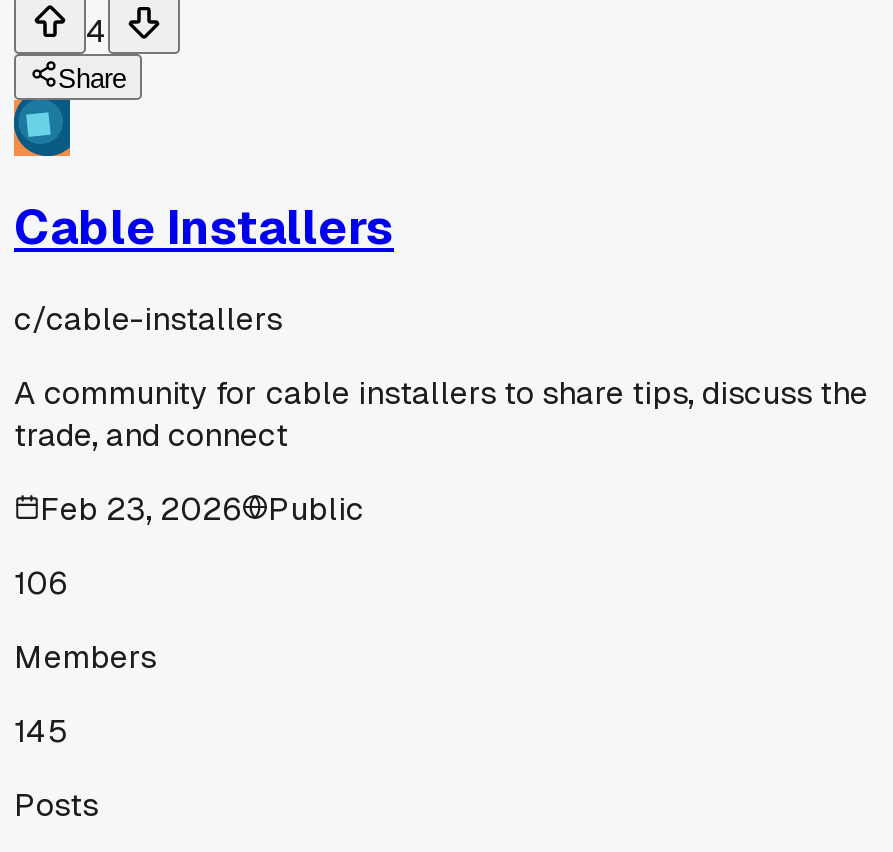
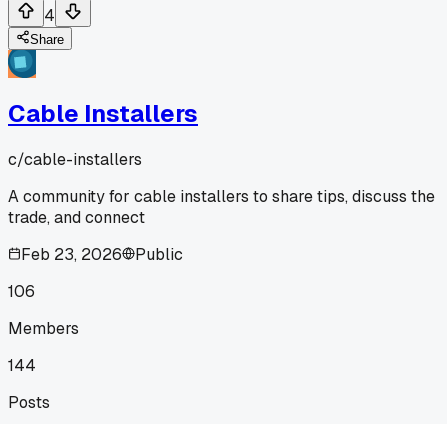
- 145
+ 144
